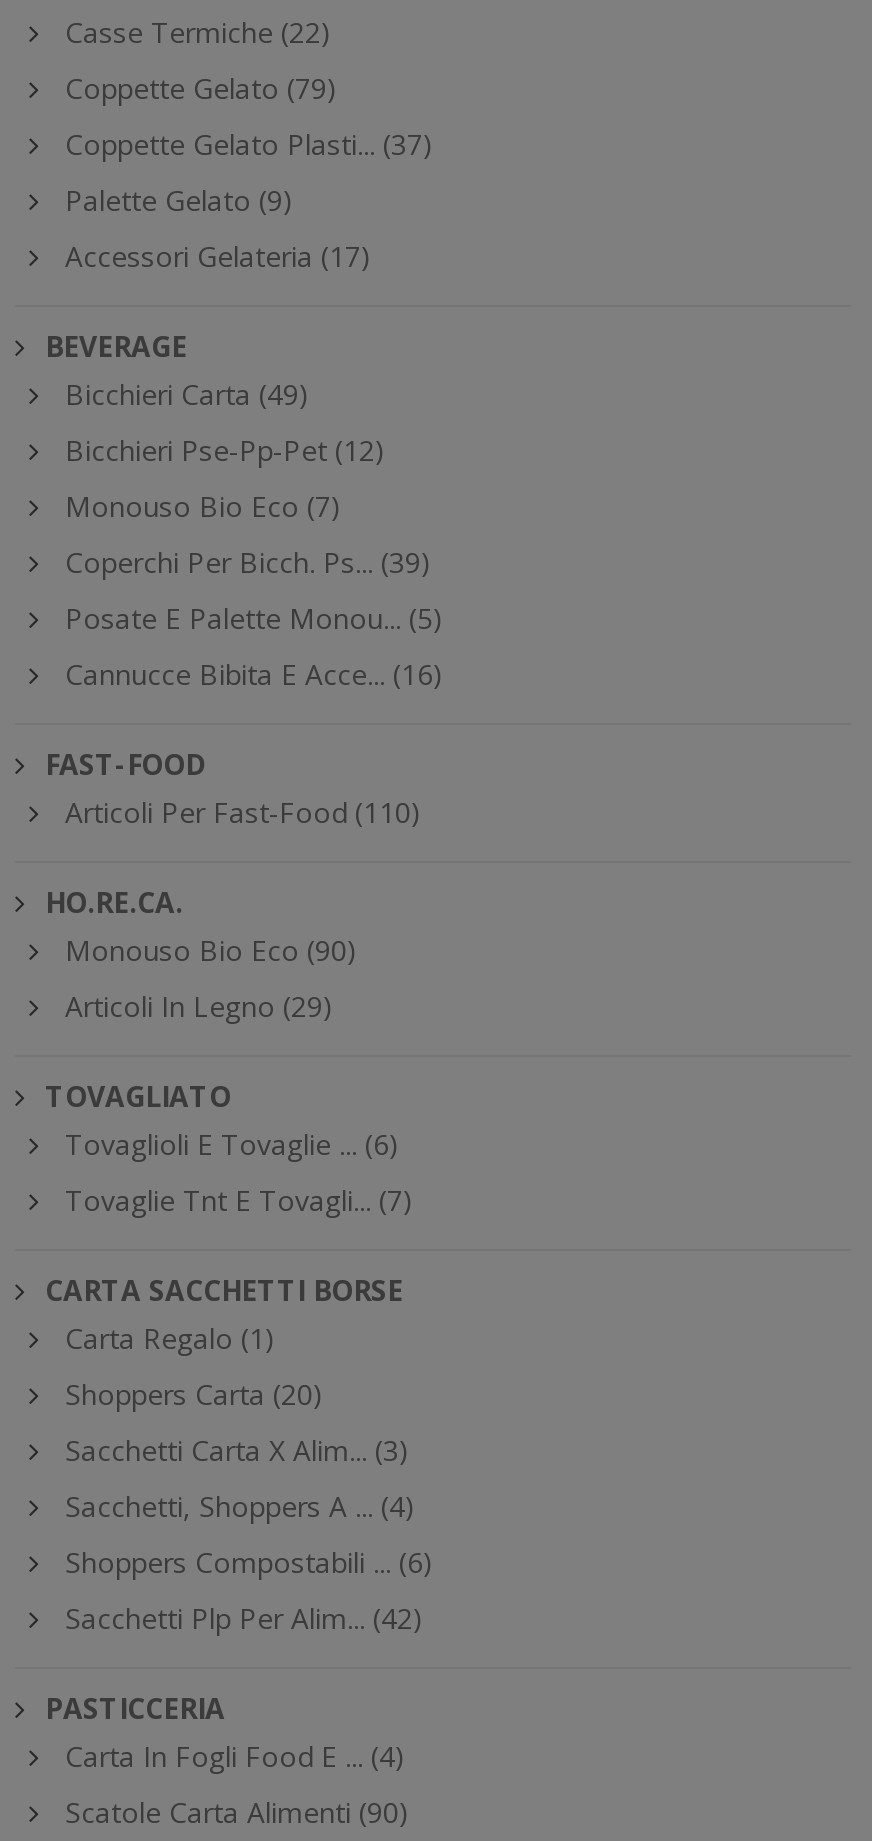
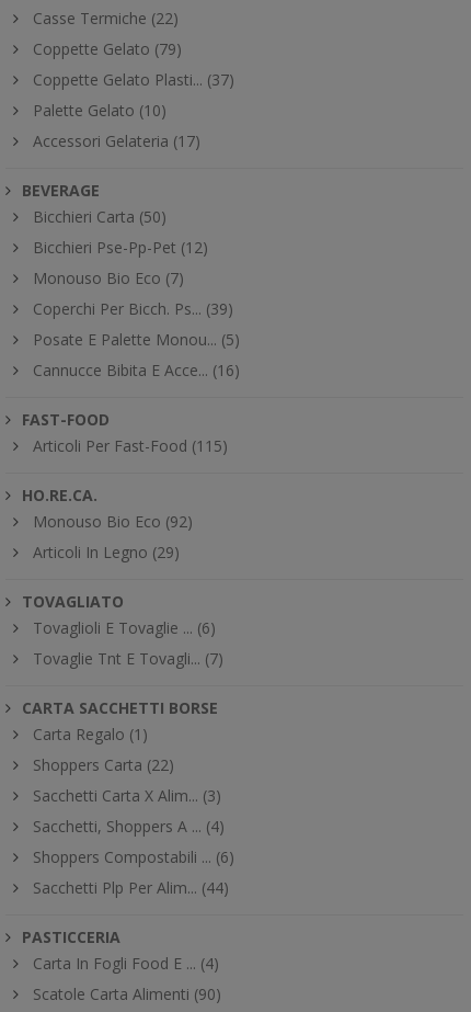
- Palette Gelato (9)
+ Palette Gelato (10)

- Bicchieri Carta (49)
+ Bicchieri Carta (50)

- Articoli Per Fast-Food (110)
+ Articoli Per Fast-Food (115)

- Monouso Bio Eco (90)
+ Monouso Bio Eco (92)

- Shoppers Carta (20)
+ Shoppers Carta (22)

- Sacchetti Plp Per Alim... (42)
+ Sacchetti Plp Per Alim... (44)
